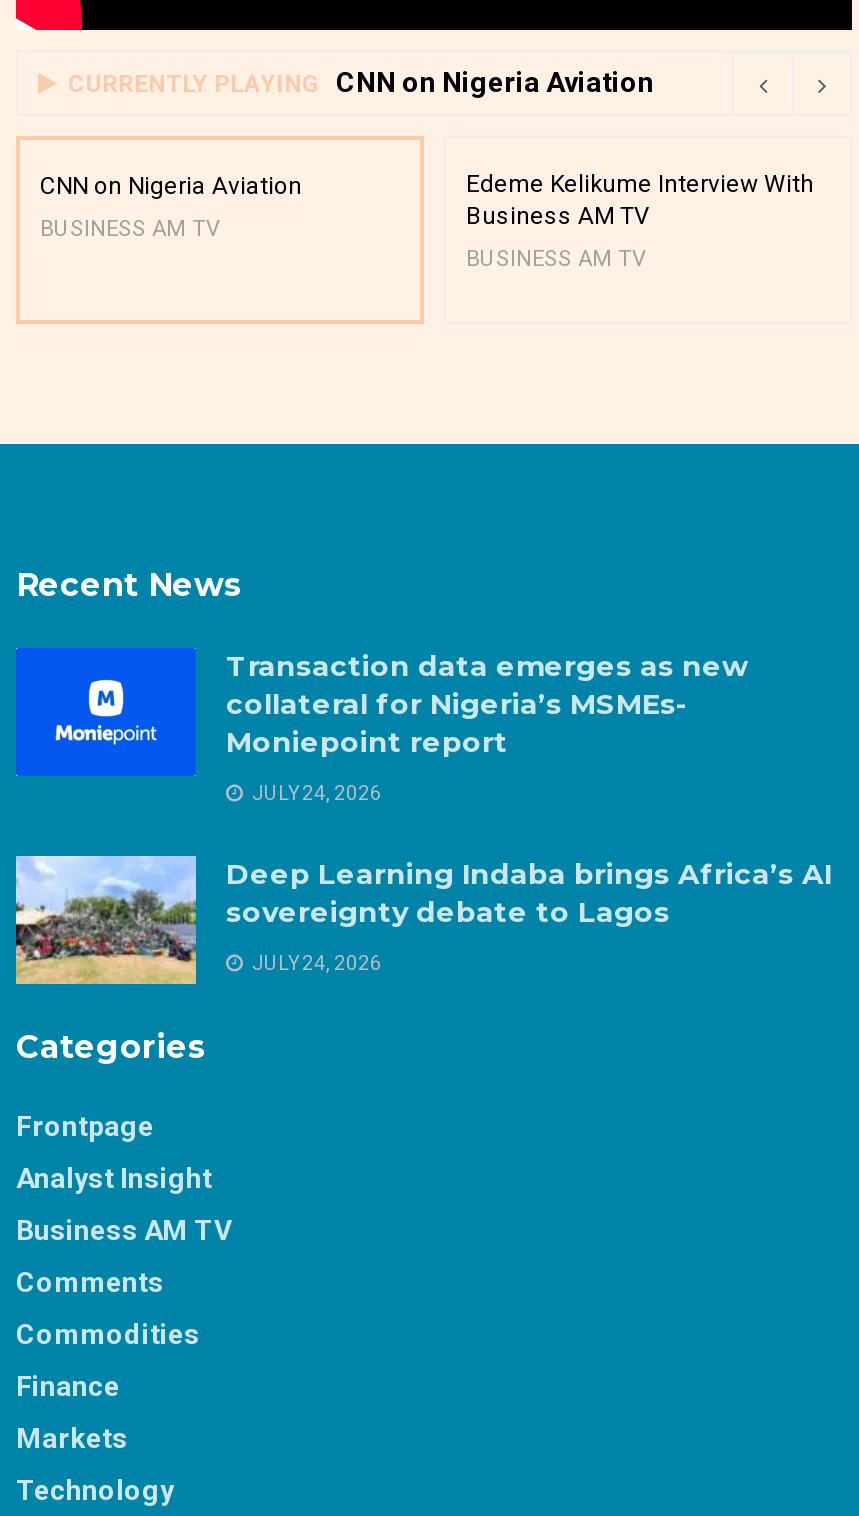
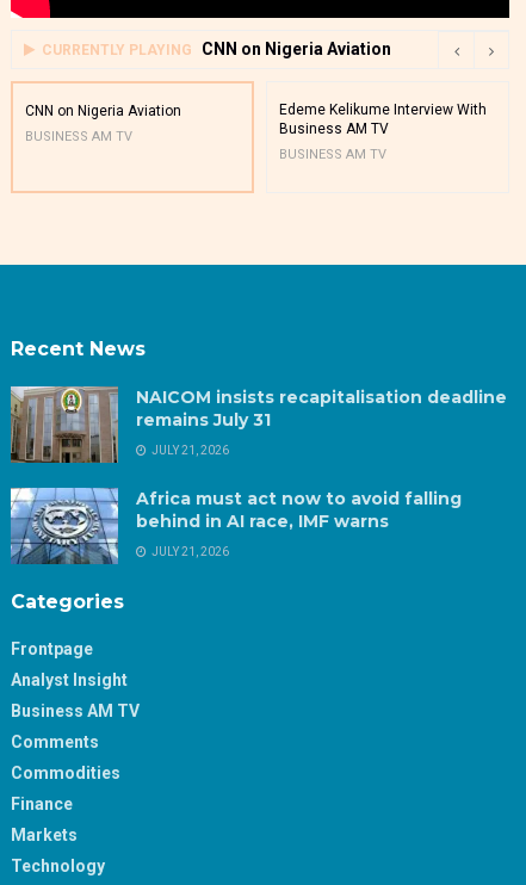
- [image]
- Transaction data emerges as new
- collateral for Nigeria’s MSMEs-
- Moniepoint report
+ [image]
+ NAICOM insists recapitalisation deadline
+ remains July 31

- JULY 24, 2026
+ JULY 21, 2026

- [image]
- Deep Learning Indaba brings Africa’s AI
- sovereignty debate to Lagos
+ [image]
+ Africa must act now to avoid falling
+ behind in AI race, IMF warns

- JULY 24, 2026
+ JULY 21, 2026
